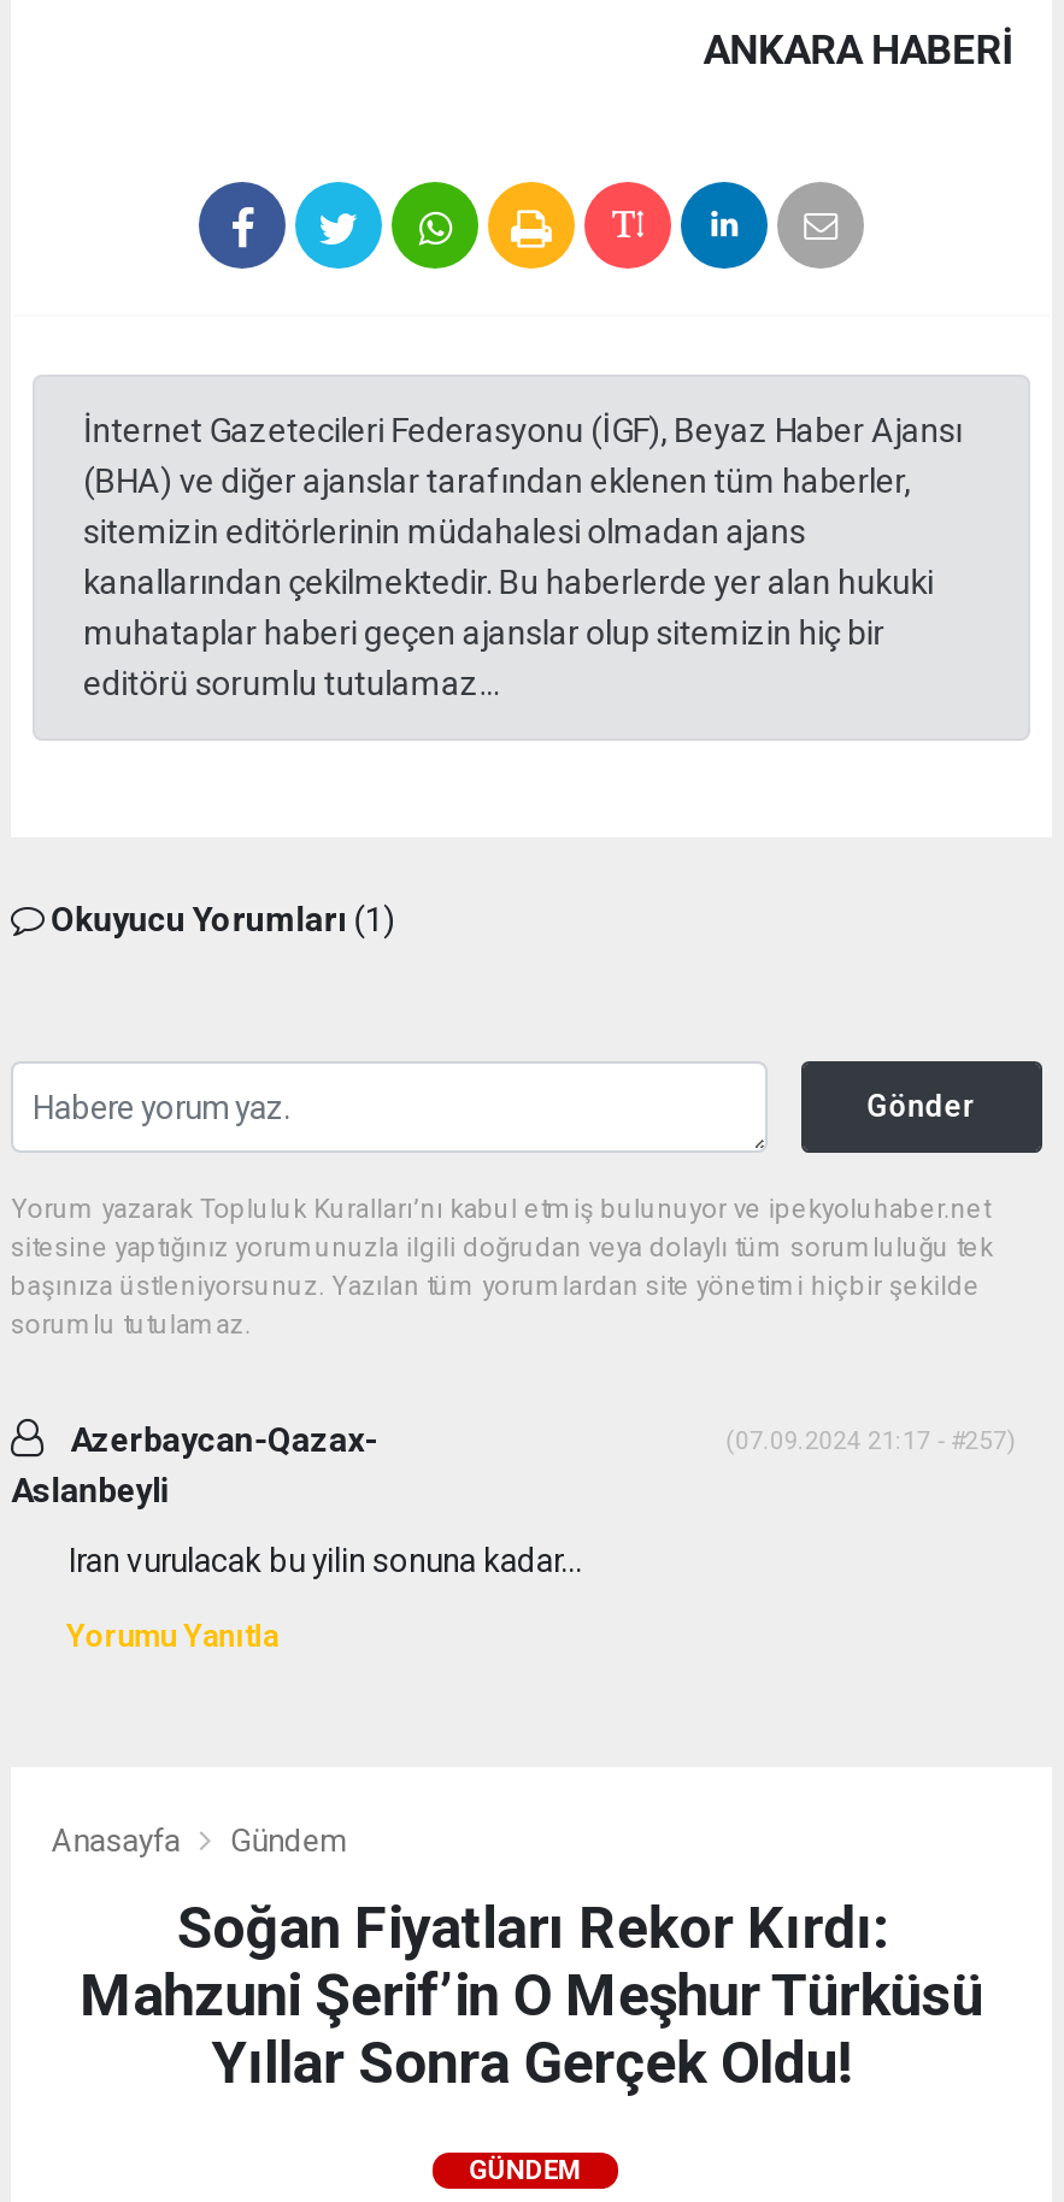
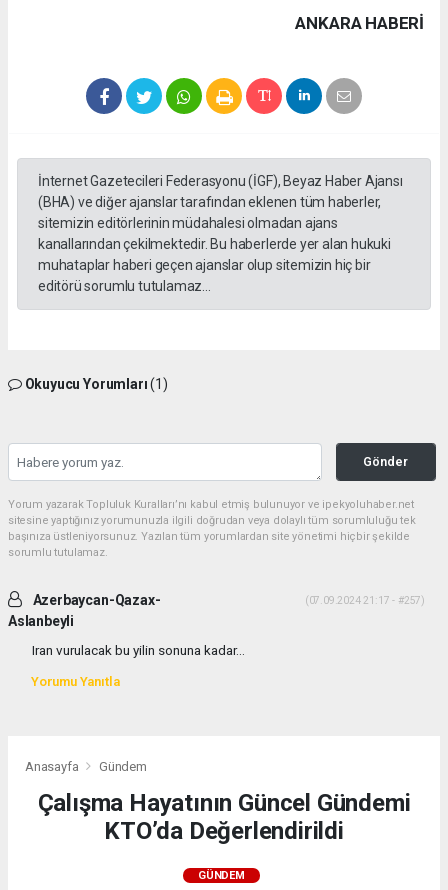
- Soğan Fiyatları Rekor Kırdı:
- Mahzuni Şerif’in O Meşhur Türküsü
- Yıllar Sonra Gerçek Oldu!
+ Çalışma Hayatının Güncel Gündemi
+ KTO’da Değerlendirildi
